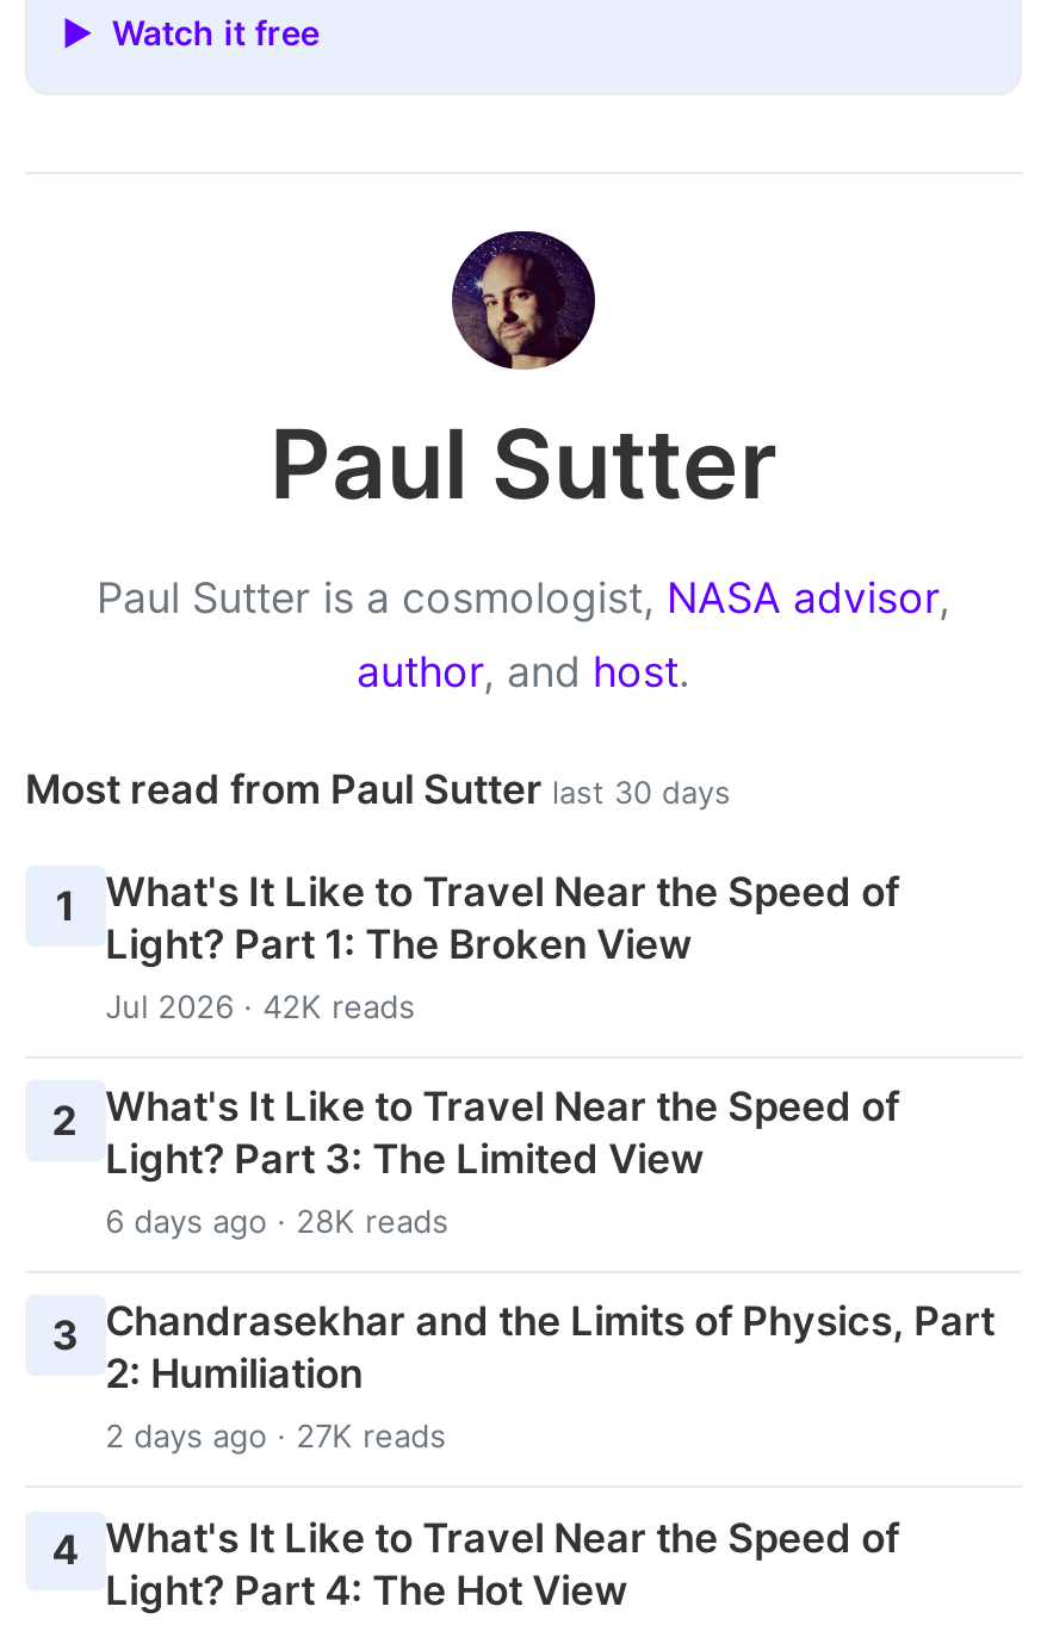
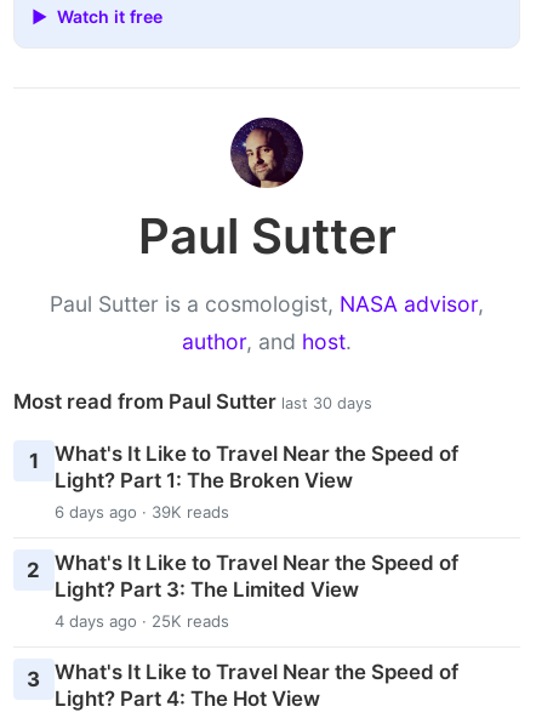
- Jul 2026 · 42K reads
+ 6 days ago · 39K reads

- 6 days ago · 28K reads
- 3 Chandrasekhar and the Limits of Physics, Part
- 2: Humiliation
- 2 days ago · 27K reads
- 4 What's It Like to Travel Near the Speed of
+ 4 days ago · 25K reads
+ 3 What's It Like to Travel Near the Speed of
